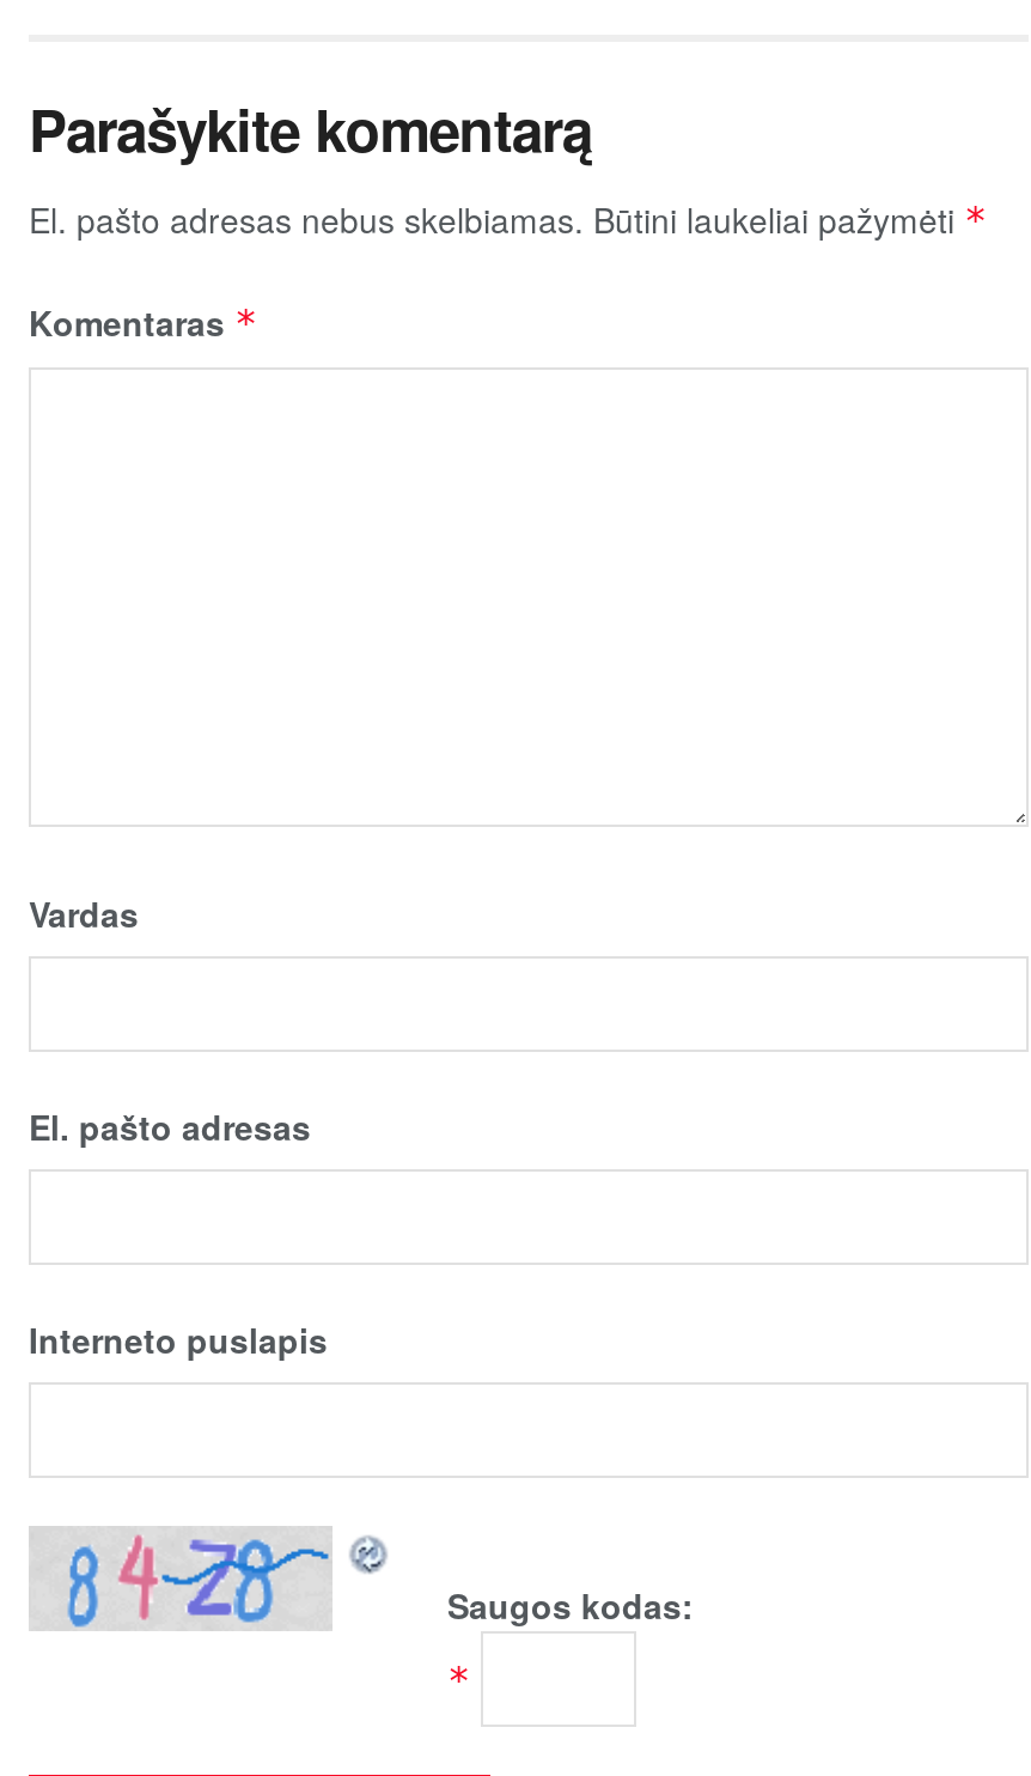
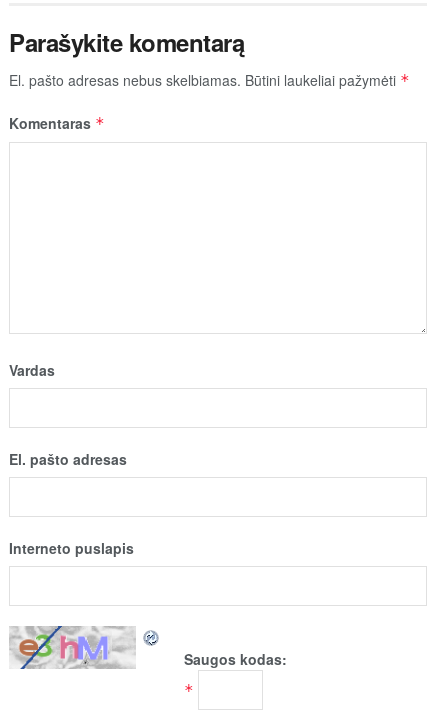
- [image]
+ [image]
